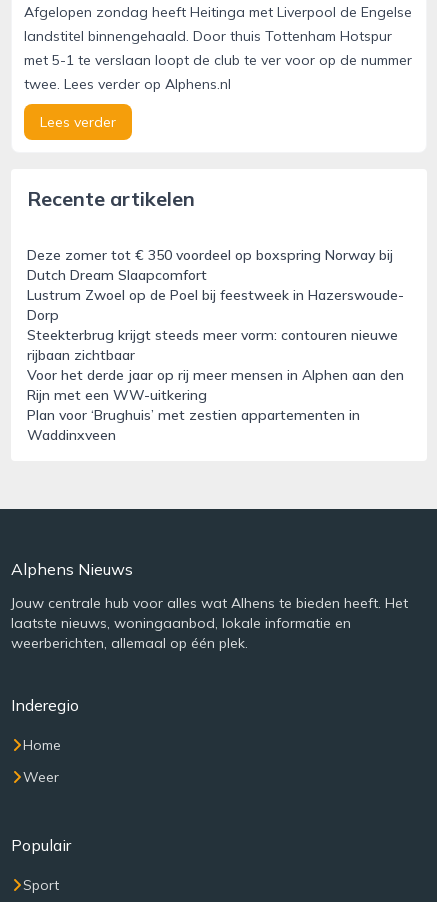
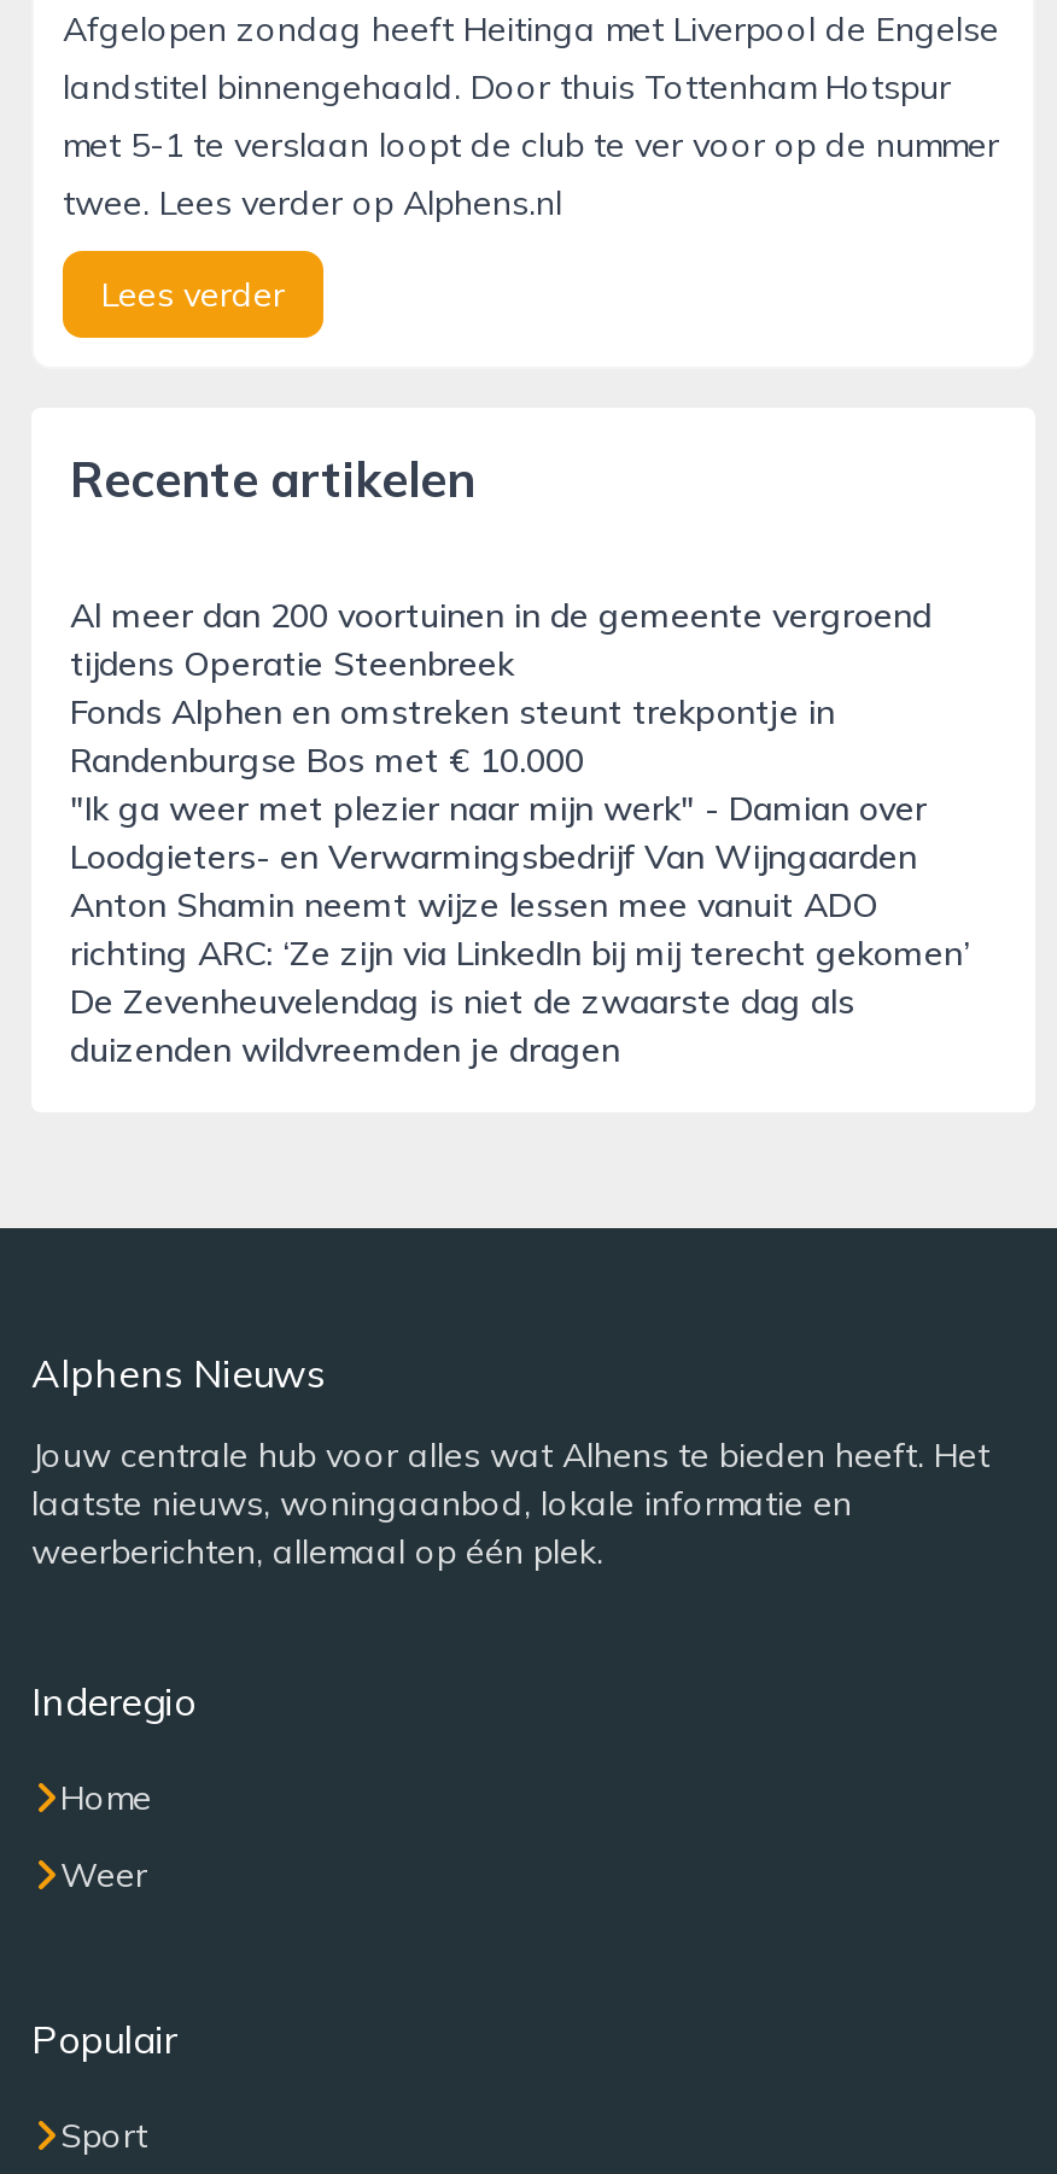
- Deze zomer tot € 350 voordeel op boxspring Norway bij
- Dutch Dream Slaapcomfort
- Lustrum Zwoel op de Poel bij feestweek in Hazerswoude-
- Dorp
- Steekterbrug krijgt steeds meer vorm: contouren nieuwe
- rijbaan zichtbaar
- Voor het derde jaar op rij meer mensen in Alphen aan den
- Rijn met een WW-uitkering
- Plan voor ‘Brughuis’ met zestien appartementen in
- Waddinxveen
+ Al meer dan 200 voortuinen in de gemeente vergroend
+ tijdens Operatie Steenbreek
+ Fonds Alphen en omstreken steunt trekpontje in
+ Randenburgse Bos met € 10.000
+ "Ik ga weer met plezier naar mijn werk" - Damian over
+ Loodgieters- en Verwarmingsbedrijf Van Wijngaarden
+ Anton Shamin neemt wijze lessen mee vanuit ADO
+ richting ARC: ‘Ze zijn via LinkedIn bij mij terecht gekomen’
+ De Zevenheuvelendag is niet de zwaarste dag als
+ duizenden wildvreemden je dragen
